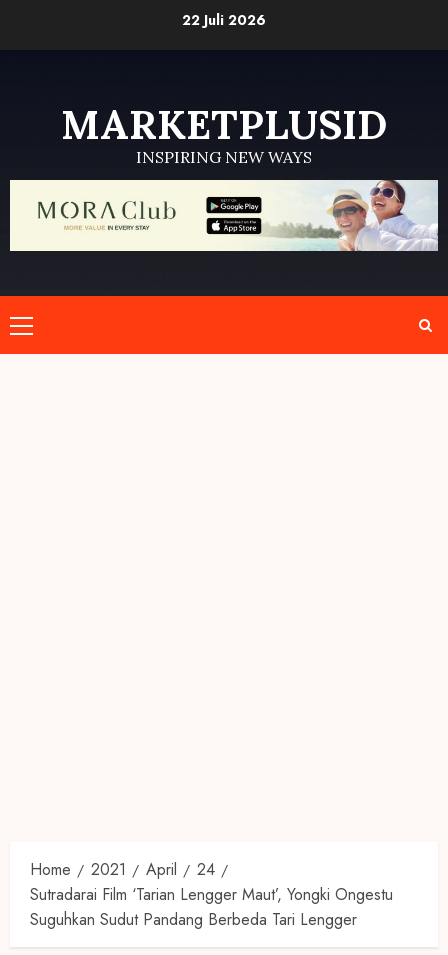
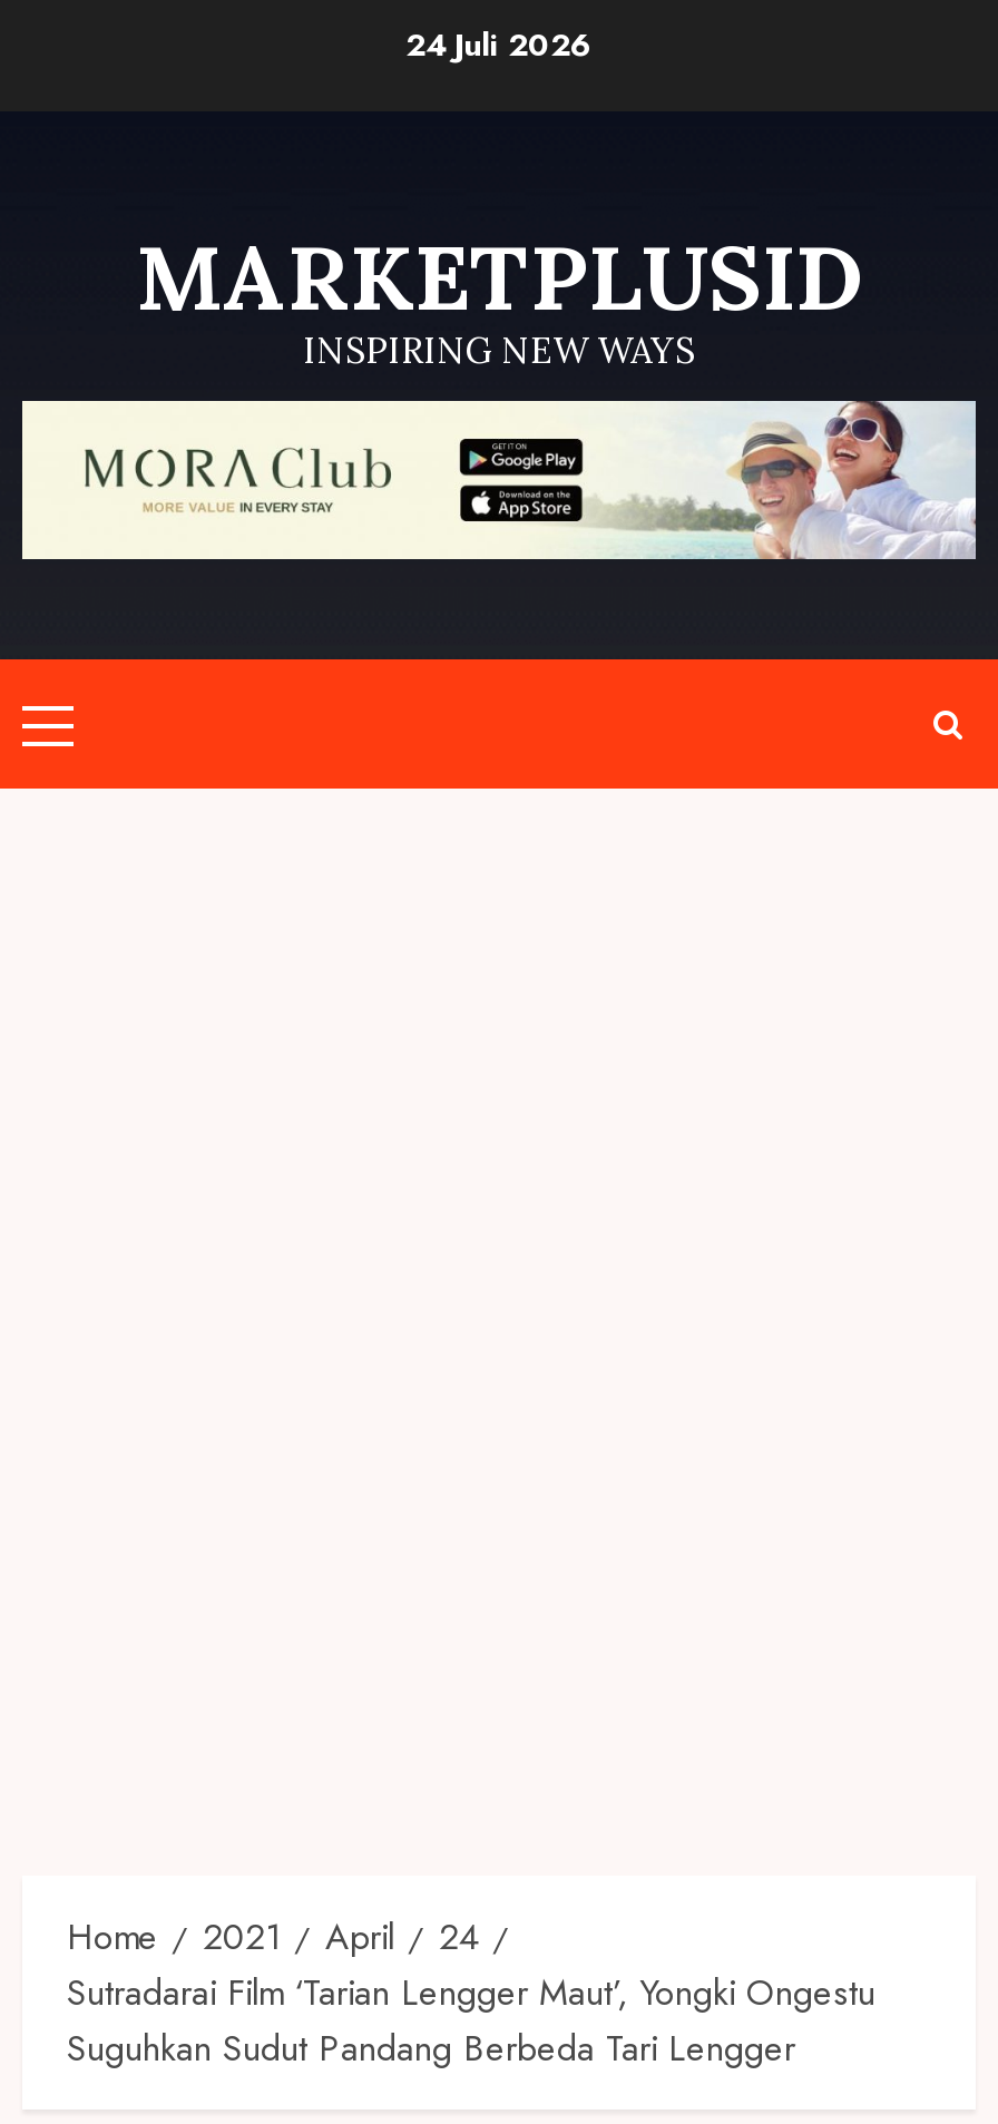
- 22 Juli 2026
+ 24 Juli 2026
